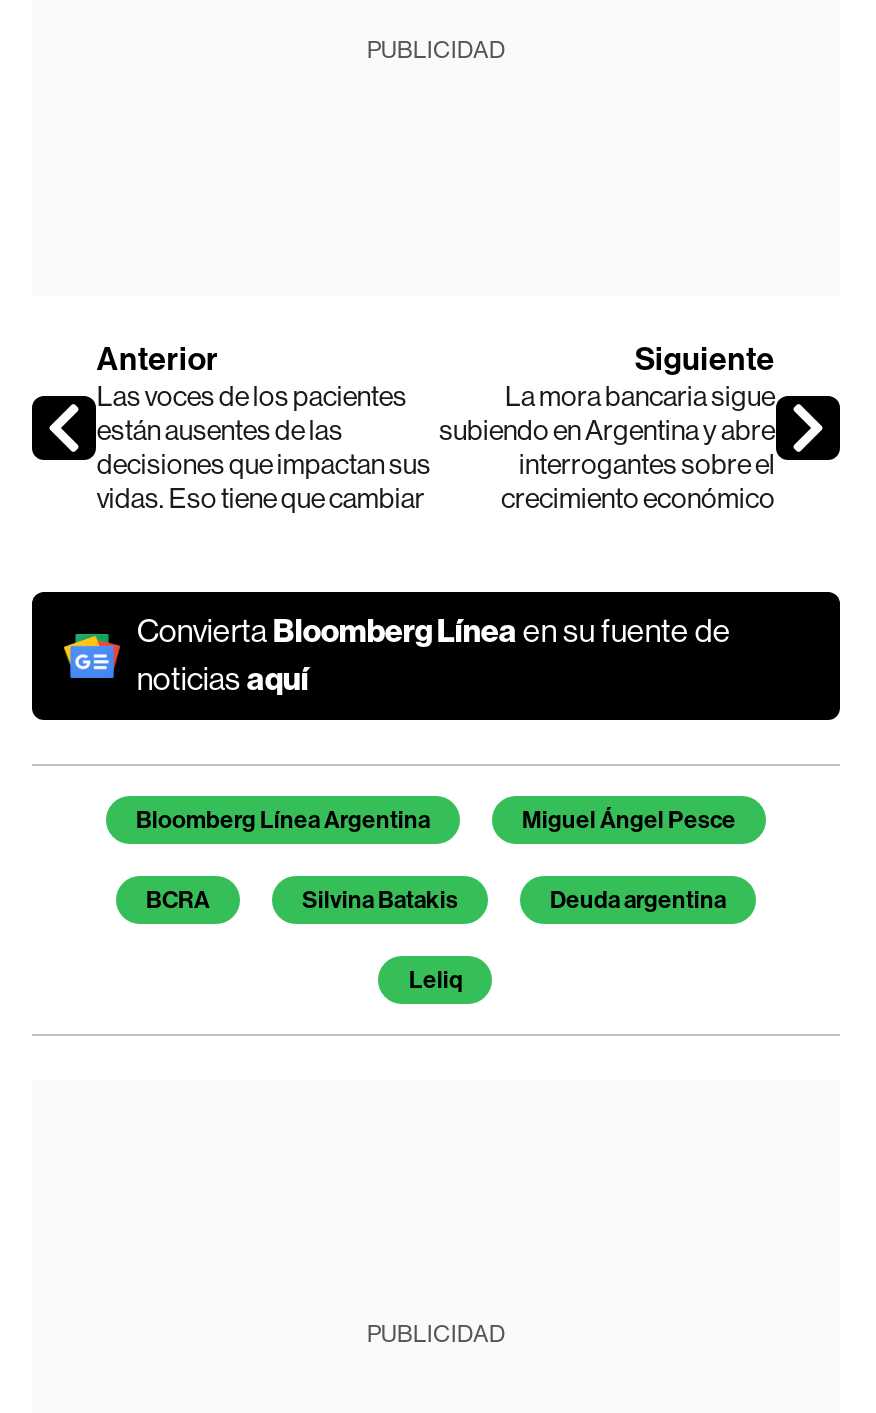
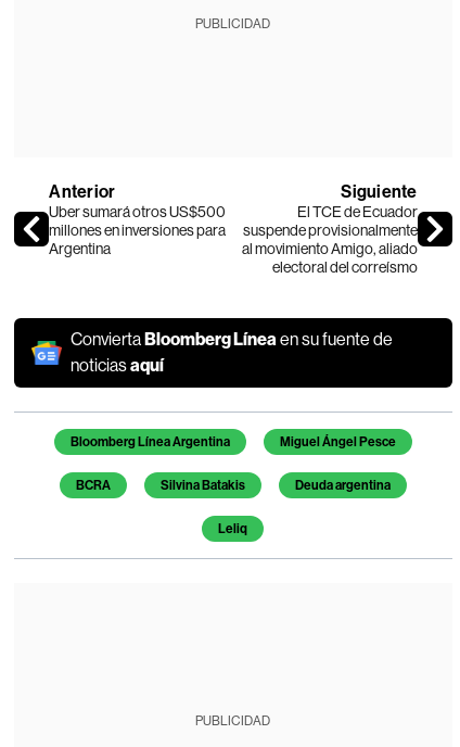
- Las voces de los pacientes
- están ausentes de las
- decisiones que impactan sus
- vidas. Eso tiene que cambiar
+ Uber sumará otros US$500
+ millones en inversiones para
+ Argentina

- La mora bancaria sigue
- subiendo en Argentina y abre
- interrogantes sobre el
- crecimiento económico
+ El TCE de Ecuador
+ suspende provisionalmente
+ al movimiento Amigo, aliado
+ electoral del correísmo
